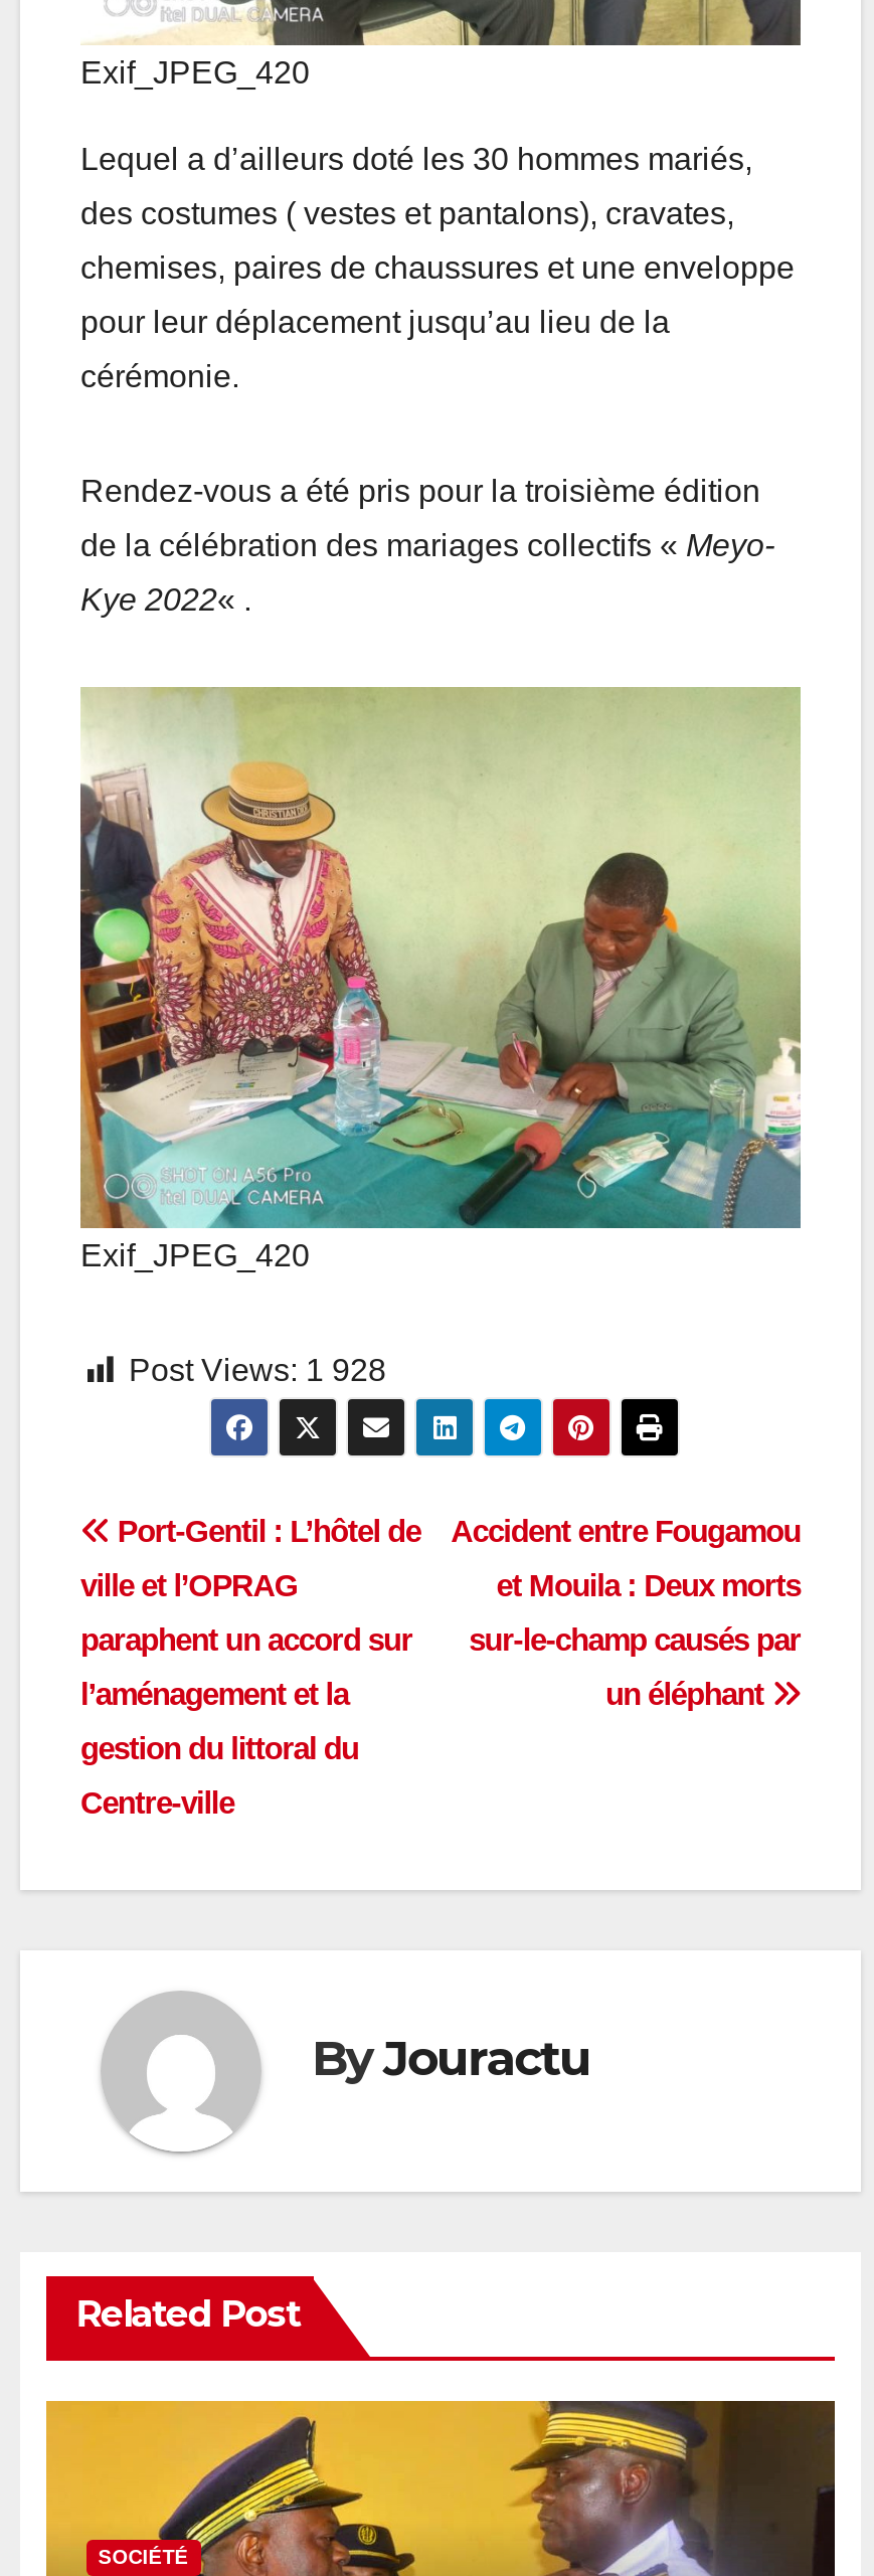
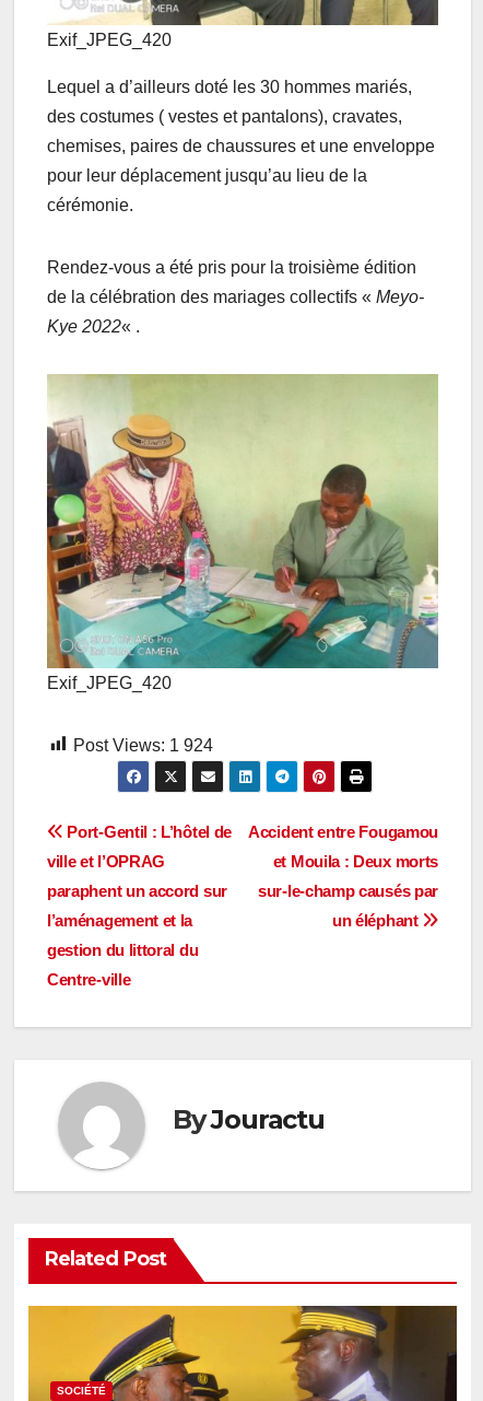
- Post Views: 1 928
+ Post Views: 1 924
